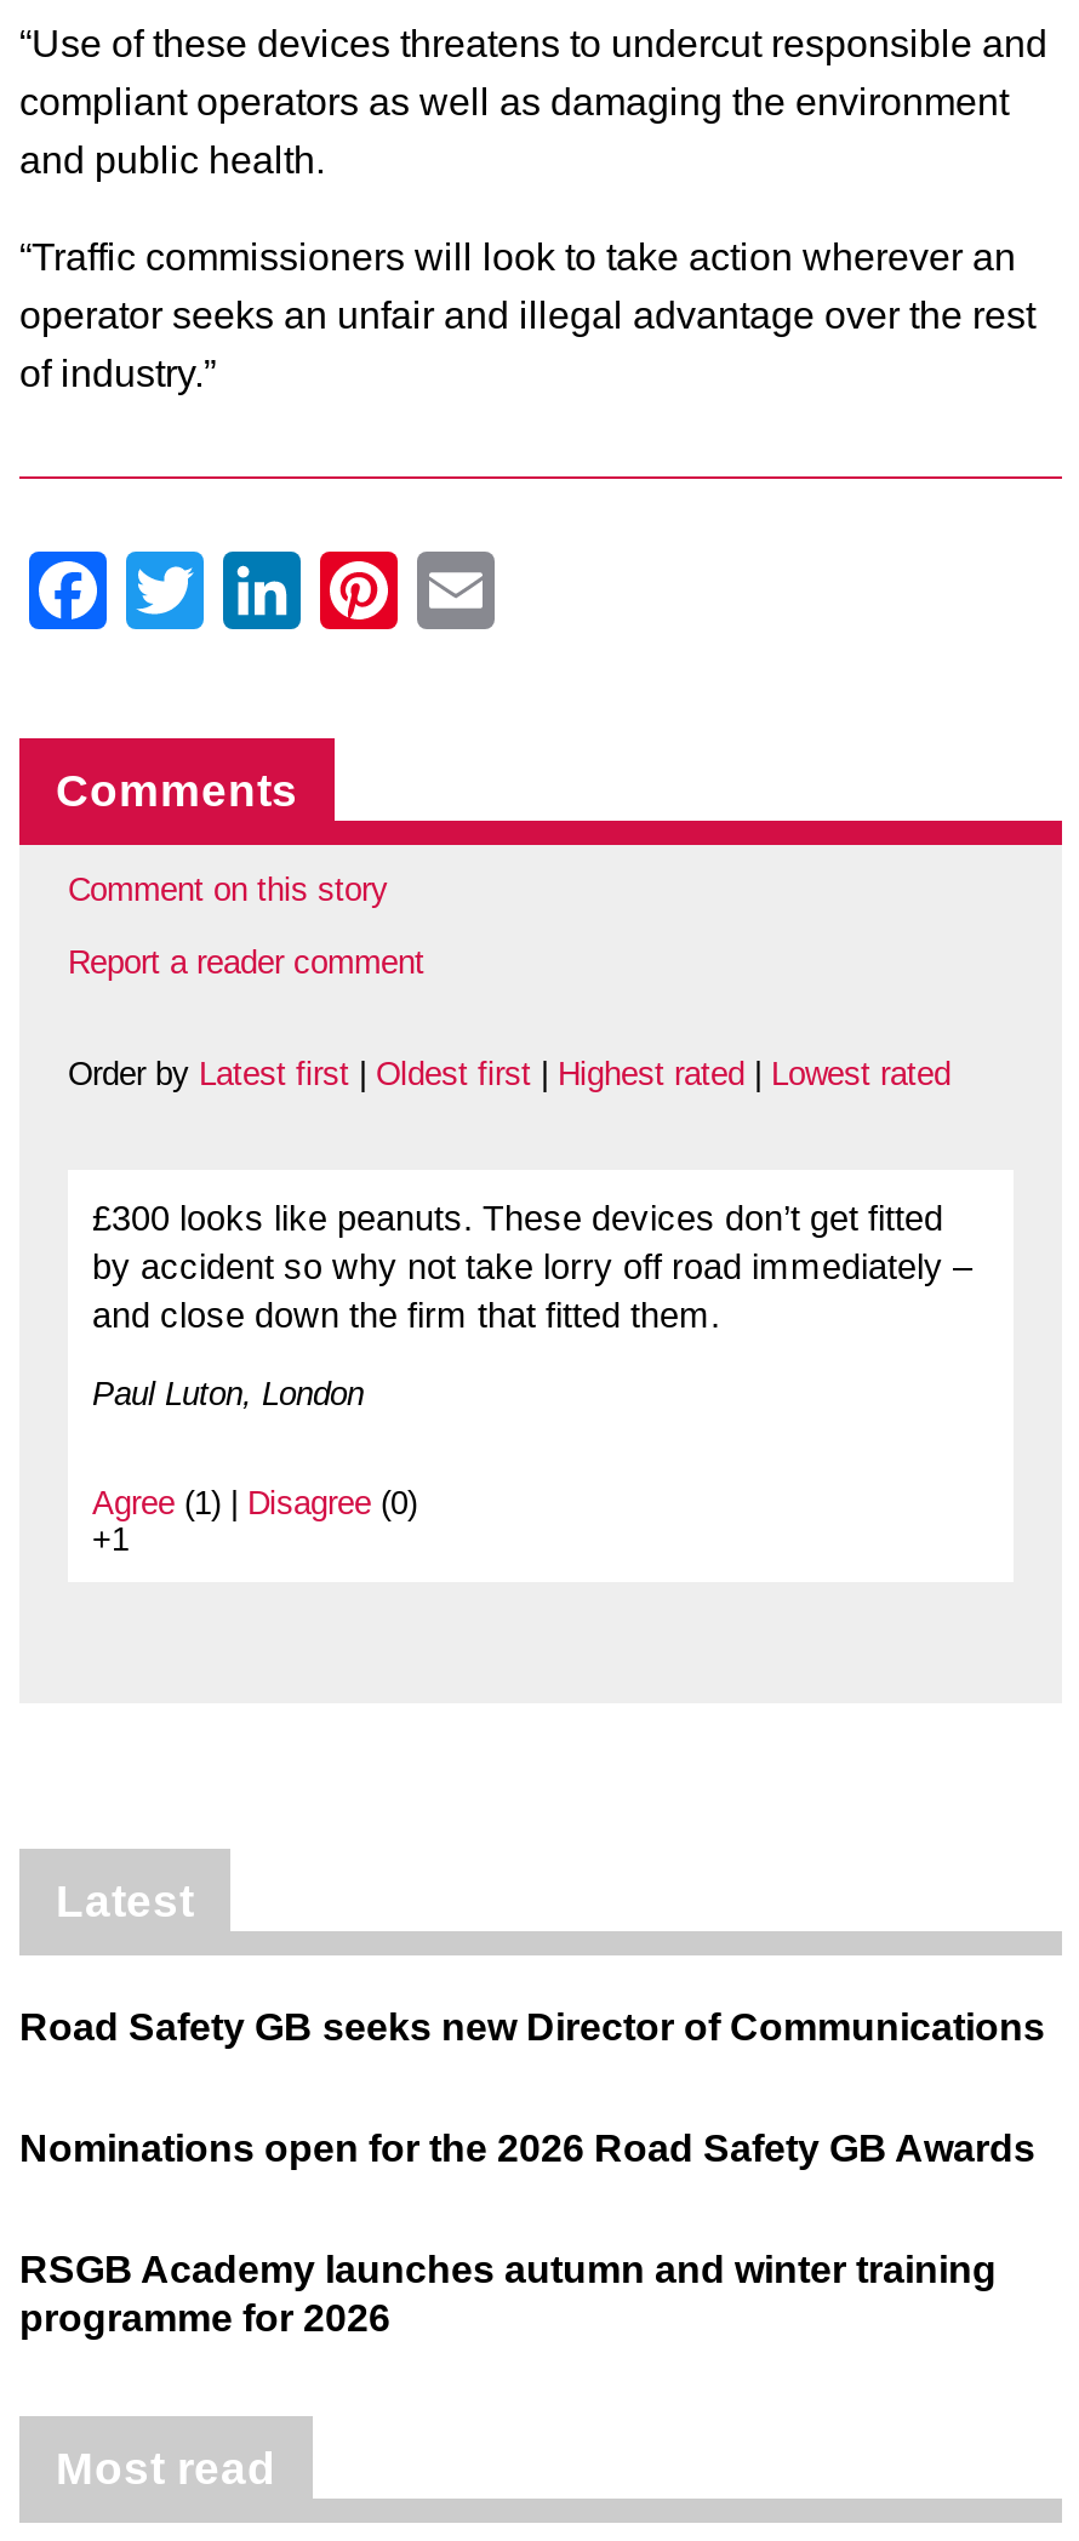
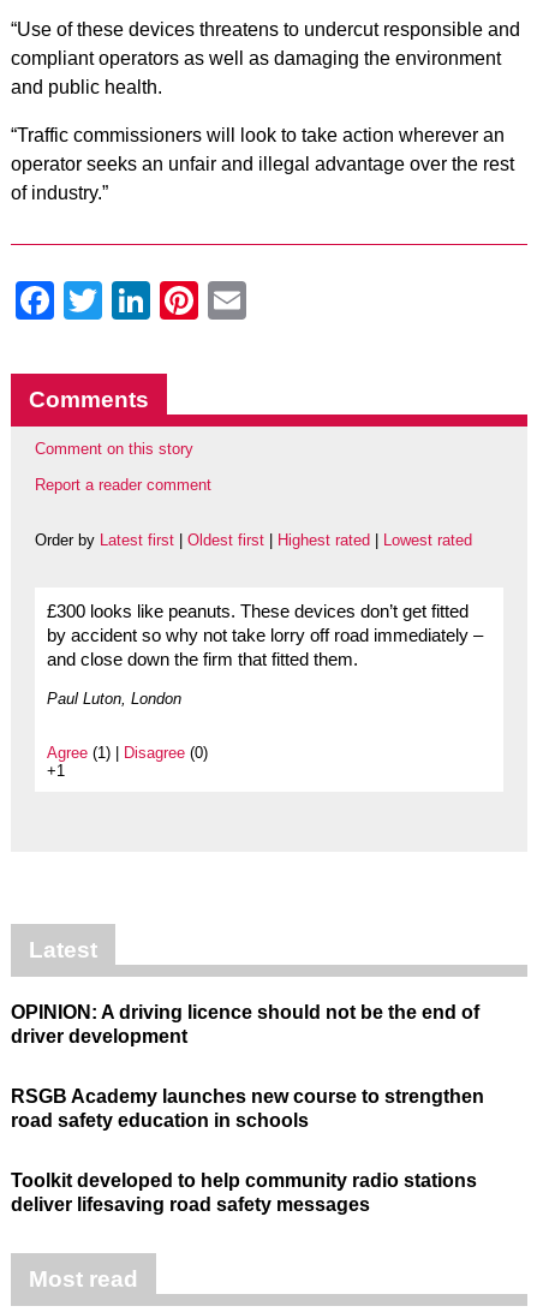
- Road Safety GB seeks new Director of Communications
+ OPINION: A driving licence should not be the end of
+ driver development

- Nominations open for the 2026 Road Safety GB Awards
+ RSGB Academy launches new course to strengthen
+ road safety education in schools

- RSGB Academy launches autumn and winter training
- programme for 2026
+ Toolkit developed to help community radio stations
+ deliver lifesaving road safety messages
